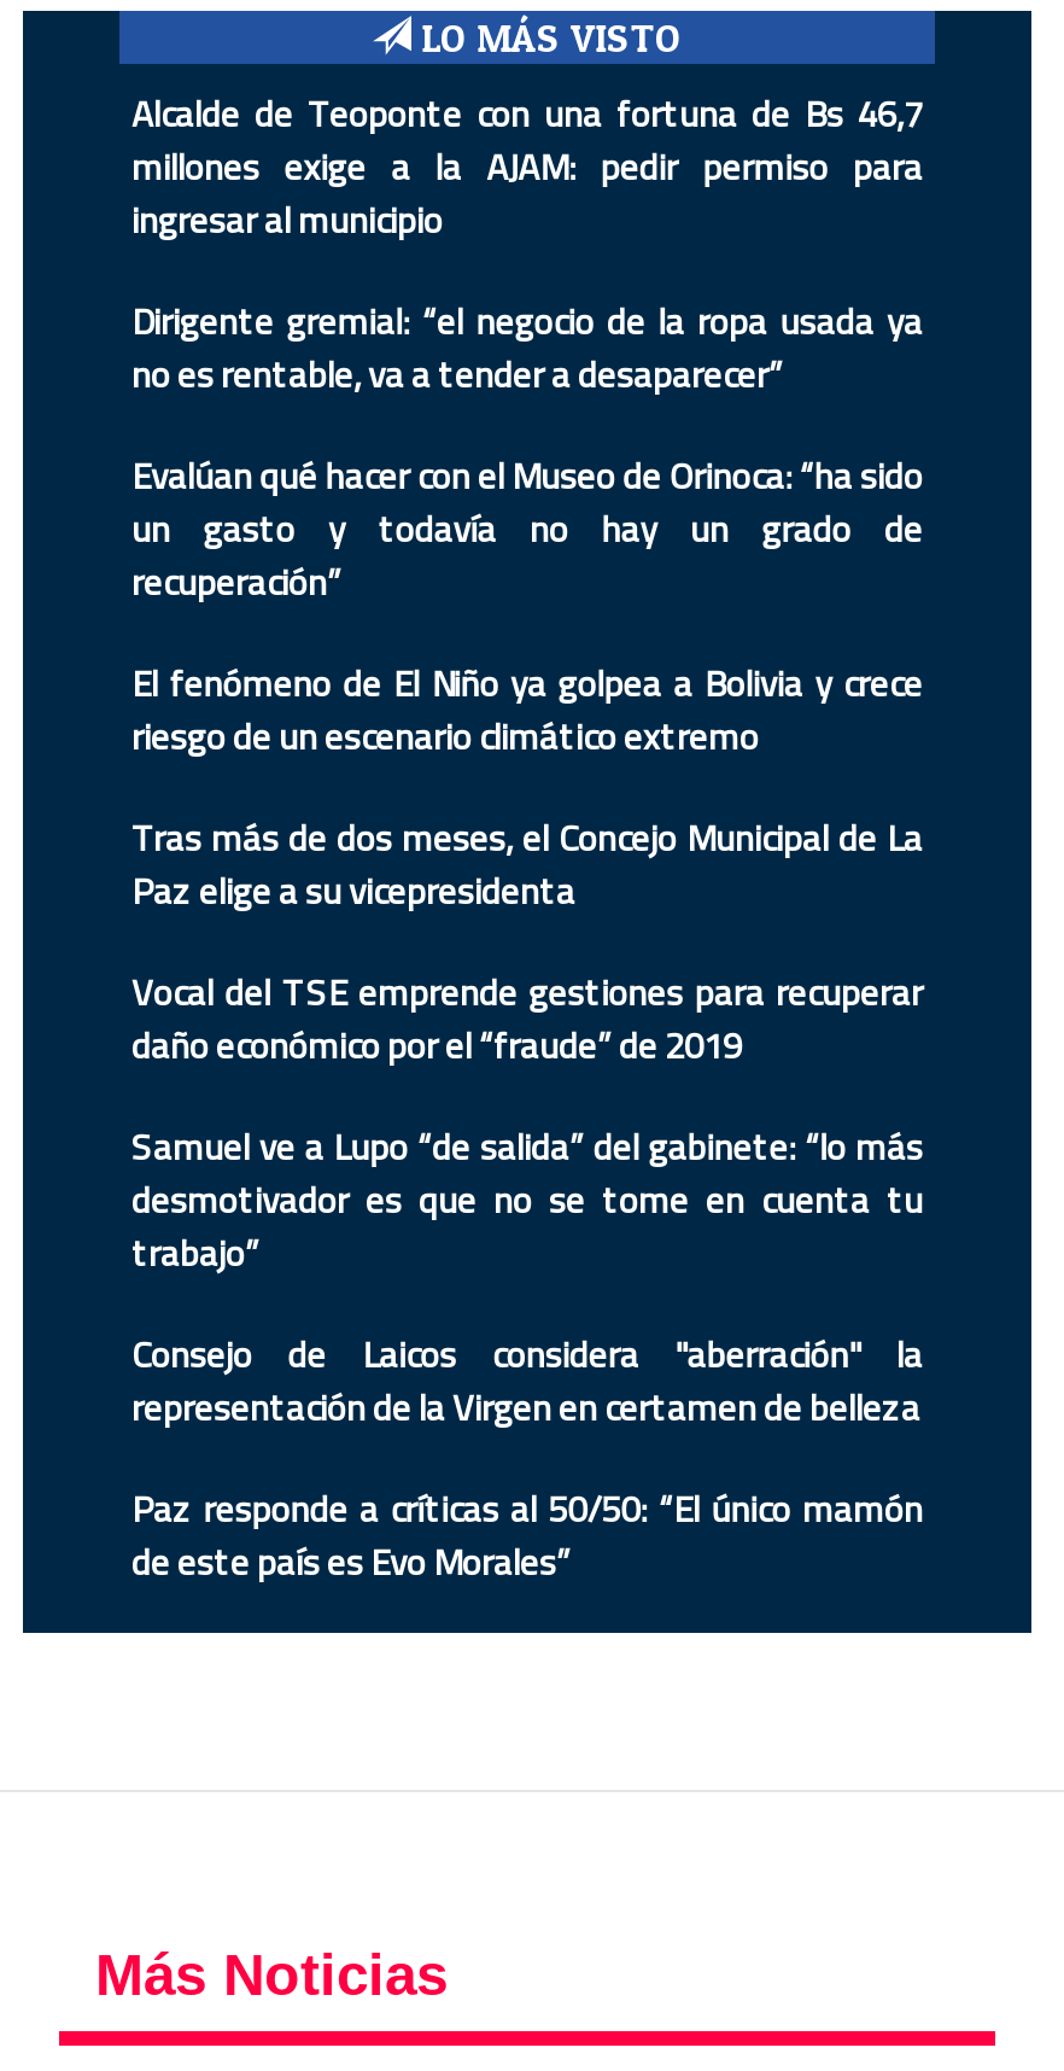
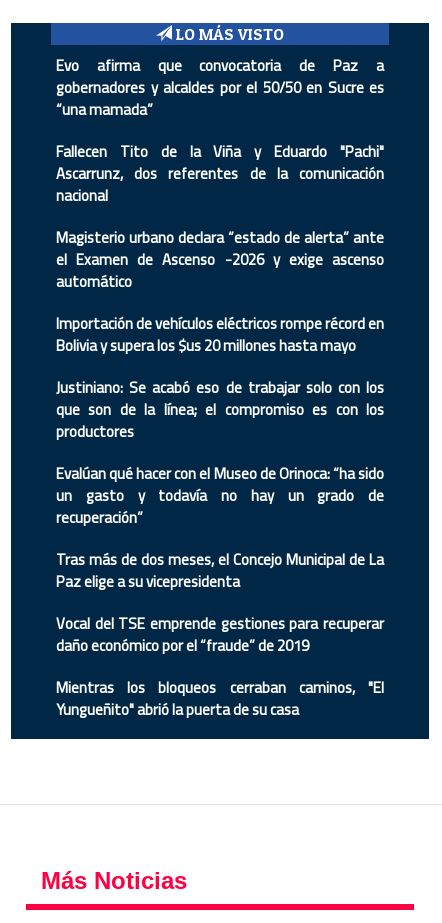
- Alcalde de Teoponte con una fortuna de Bs 46,7
- millones exige a la AJAM: pedir permiso para
- ingresar al municipio
- Dirigente gremial: “el negocio de la ropa usada ya
- no es rentable, va a tender a desaparecer”
+ Evo afirma que convocatoria de Paz a
+ gobernadores y alcaldes por el 50/50 en Sucre es
+ “una mamada”
+ Fallecen Tito de la Viña y Eduardo "Pachi"
+ Ascarrunz, dos referentes de la comunicación
+ nacional
+ Magisterio urbano declara “estado de alerta” ante
+ el Examen de Ascenso -2026 y exige ascenso
+ automático
+ Importación de vehículos eléctricos rompe récord en
+ Bolivia y supera los $us 20 millones hasta mayo
+ Justiniano: Se acabó eso de trabajar solo con los
+ que son de la línea; el compromiso es con los
+ productores

moved down: Evalúan qué hacer con el Museo de Orinoca: “ha sido | un gasto y todavía no hay un grado de

- El fenómeno de El Niño ya golpea a Bolivia y crece
- riesgo de un escenario climático extremo

moved down: Tras más de dos meses, el Concejo Municipal de La | Paz elige a su vicepresidenta | Vocal del TSE emprende gestiones para recuperar | daño económico por el “fraude” de 2019

- Samuel ve a Lupo “de salida” del gabinete: “lo más
- desmotivador es que no se tome en cuenta tu
- trabajo”
- Consejo de Laicos considera "aberración" la
- representación de la Virgen en certamen de belleza
- Paz responde a críticas al 50/50: “El único mamón
- de este país es Evo Morales”
+ Mientras los bloqueos cerraban caminos, "El
+ Yungueñito" abrió la puerta de su casa
